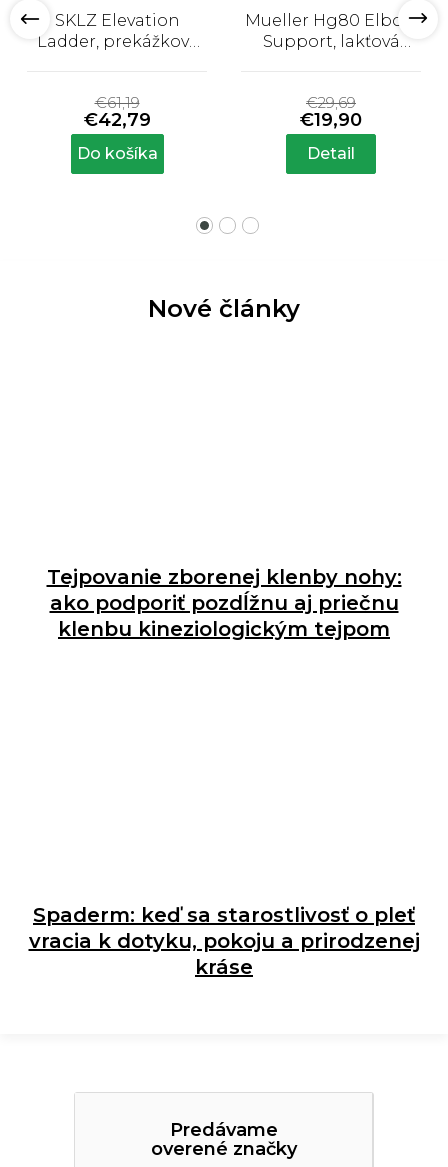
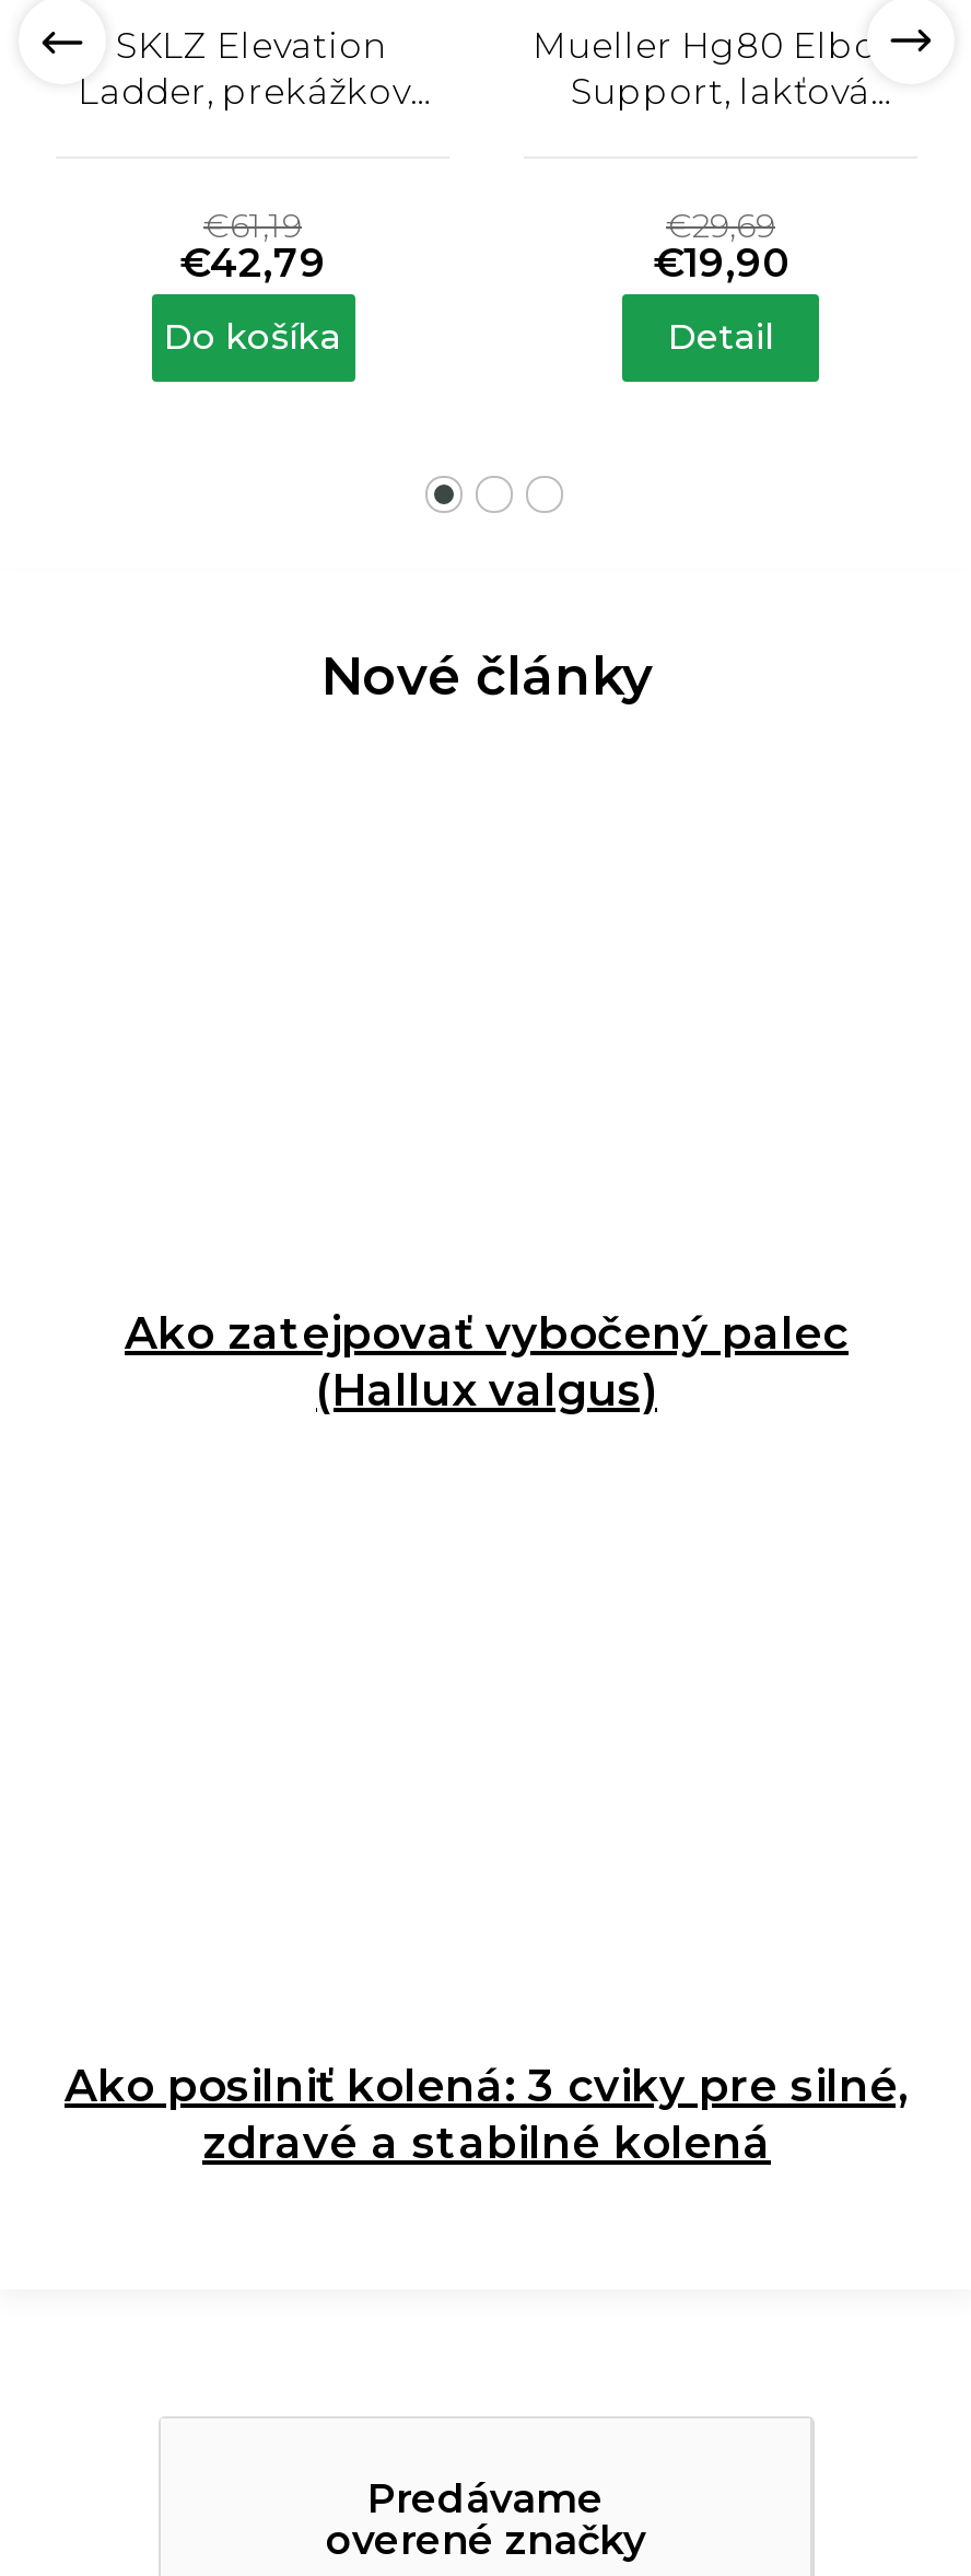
- Tejpovanie zborenej klenby nohy:
- ako podporiť pozdĺžnu aj priečnu
- klenbu kineziologickým tejpom
+ Ako zatejpovať vybočený palec
+ (Hallux valgus)

- Spaderm: keď sa starostlivosť o pleť
- vracia k dotyku, pokoju a prirodzenej
- kráse
+ Ako posilniť kolená: 3 cviky pre silné,
+ zdravé a stabilné kolená
